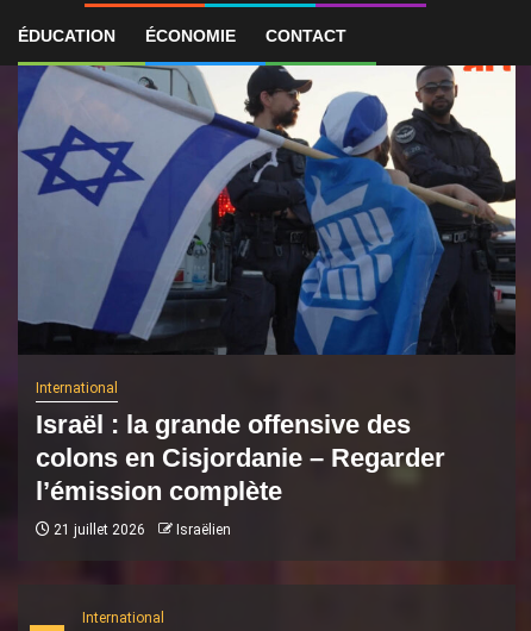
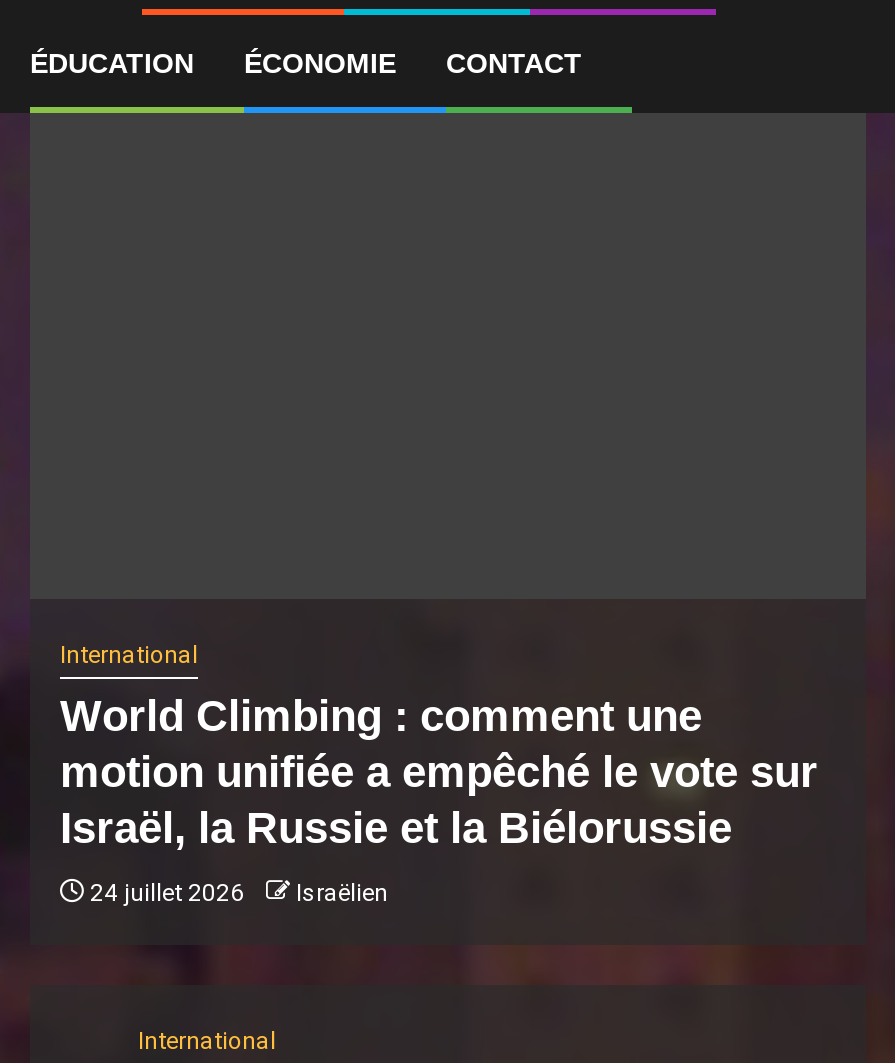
- [image]

- Israël : la grande offensive des
- colons en Cisjordanie – Regarder
- l’émission complète
+ World Climbing : comment une
+ motion unifiée a empêché le vote sur
+ Israël, la Russie et la Biélorussie

- 21 juillet 2026 Israëlien
+ 24 juillet 2026 Israëlien
